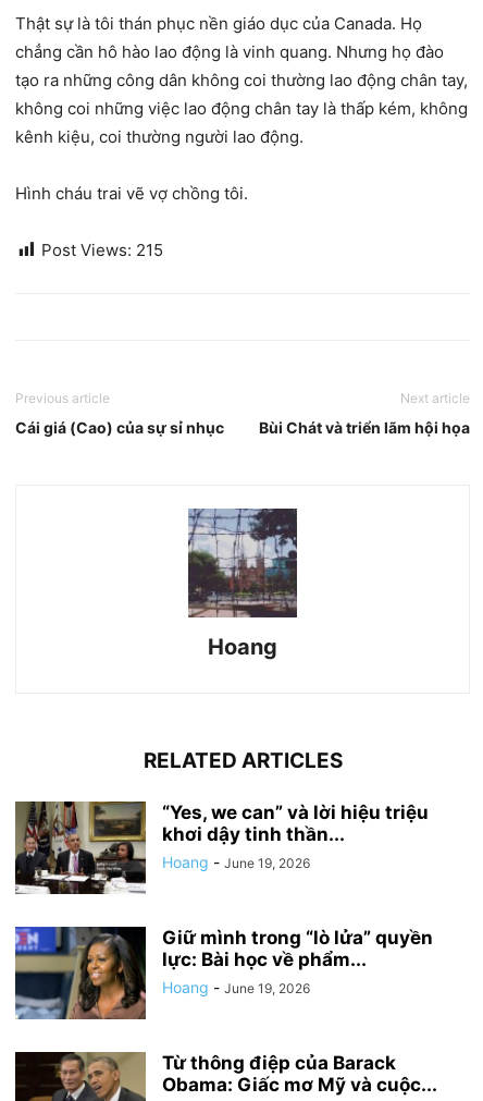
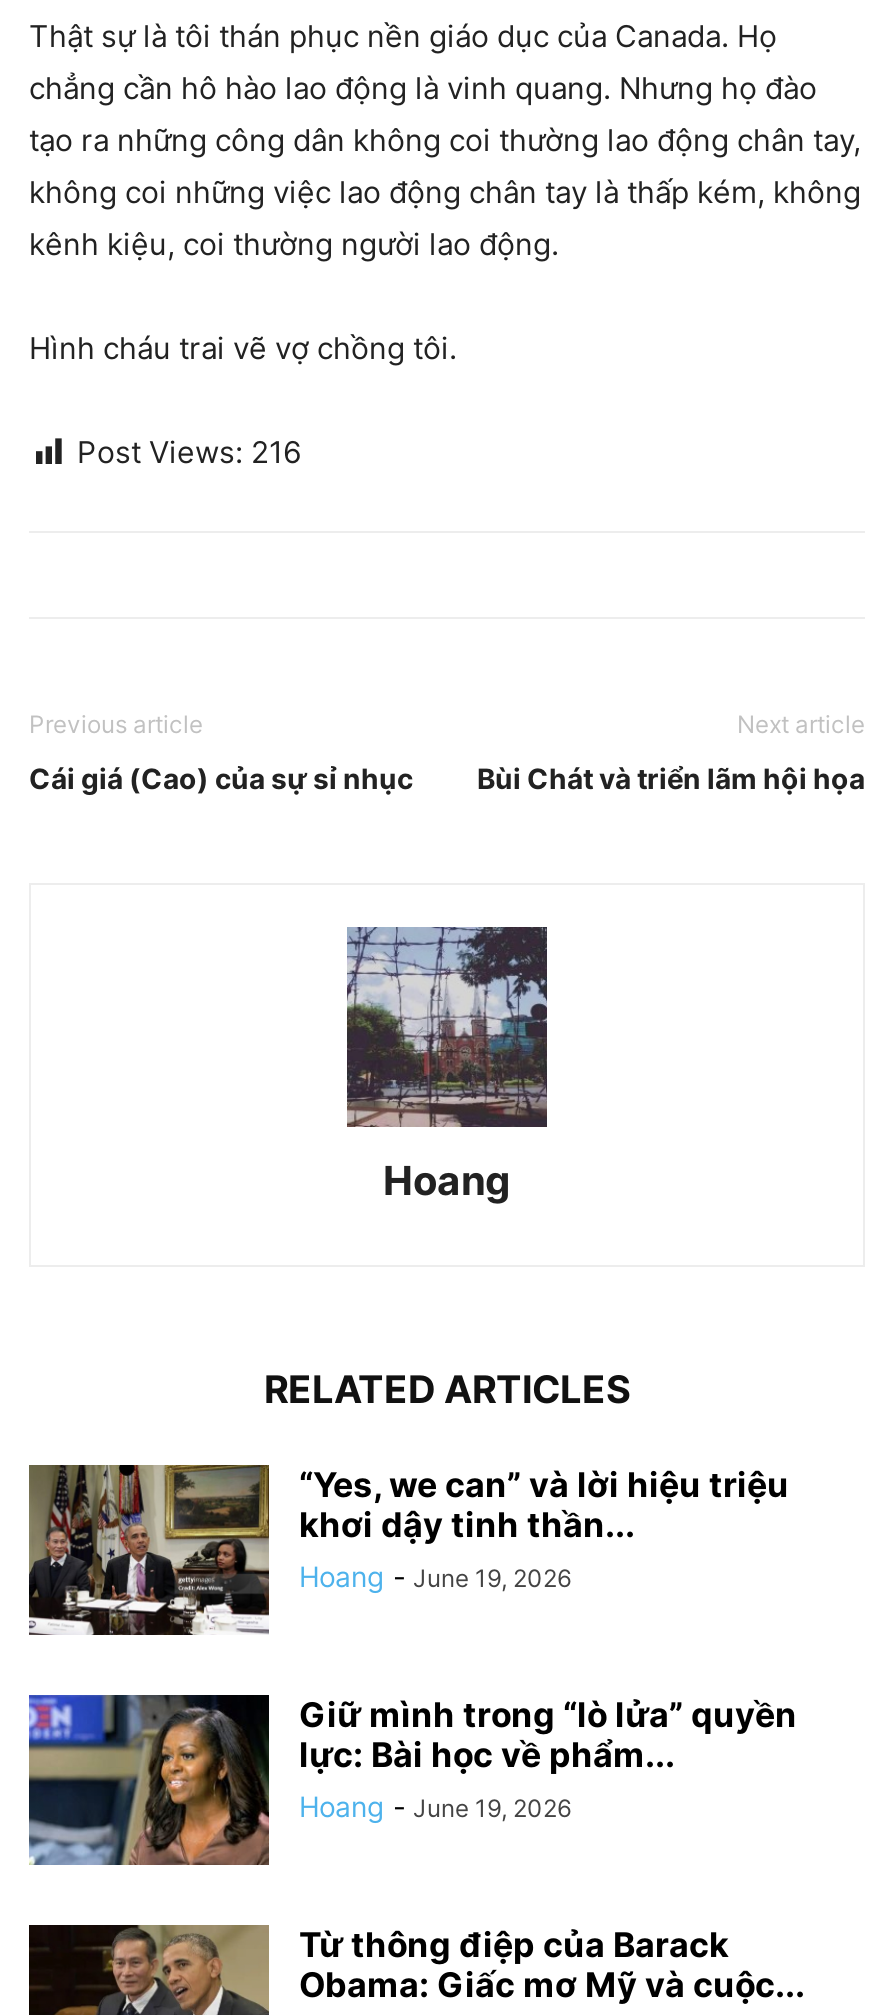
- Post Views: 215
+ Post Views: 216
